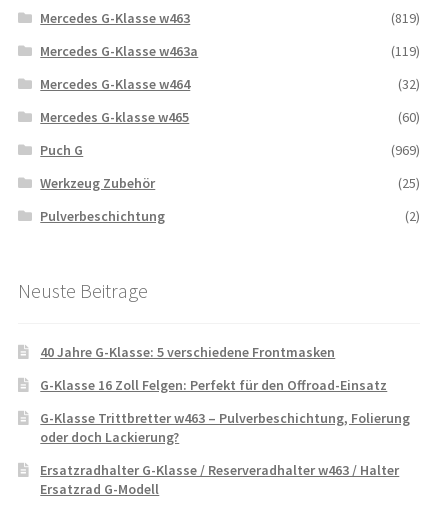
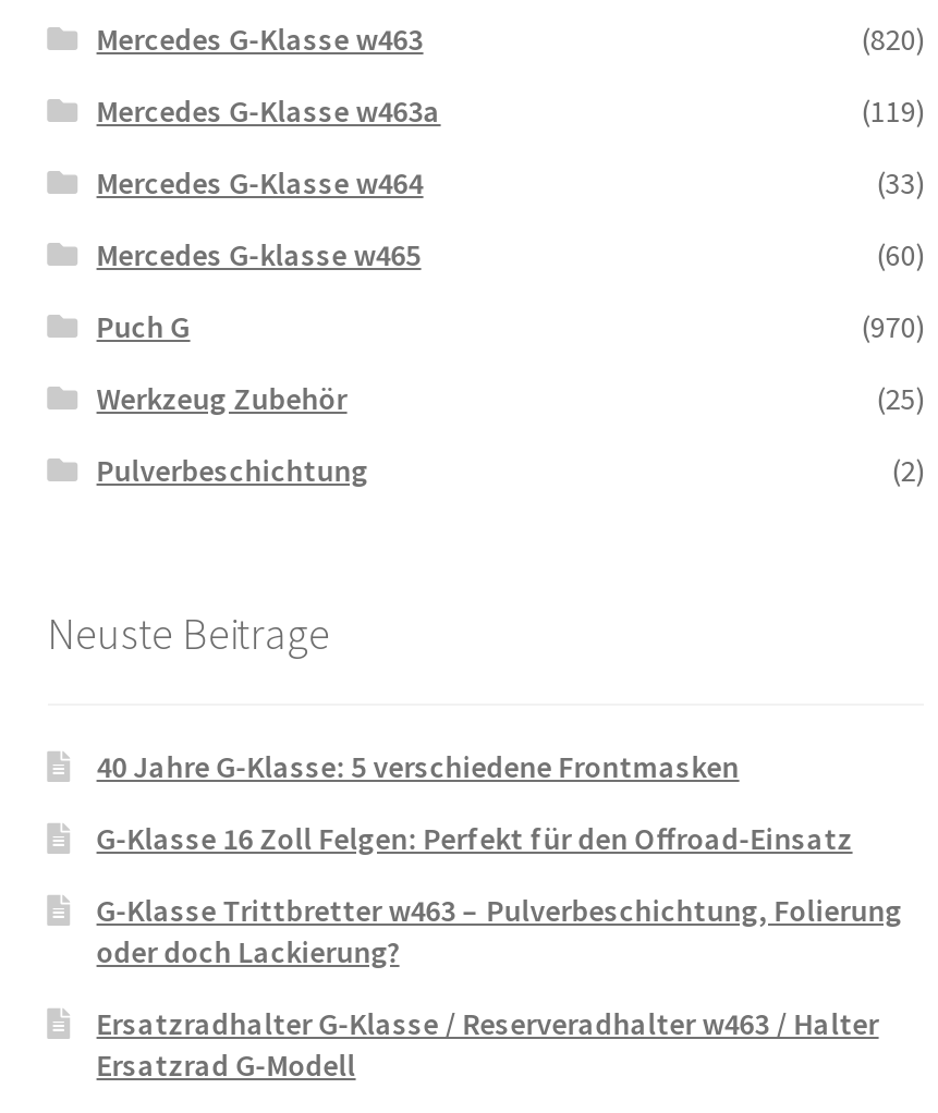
- (819)
+ (820)

- (32)
+ (33)

- (969)
+ (970)
